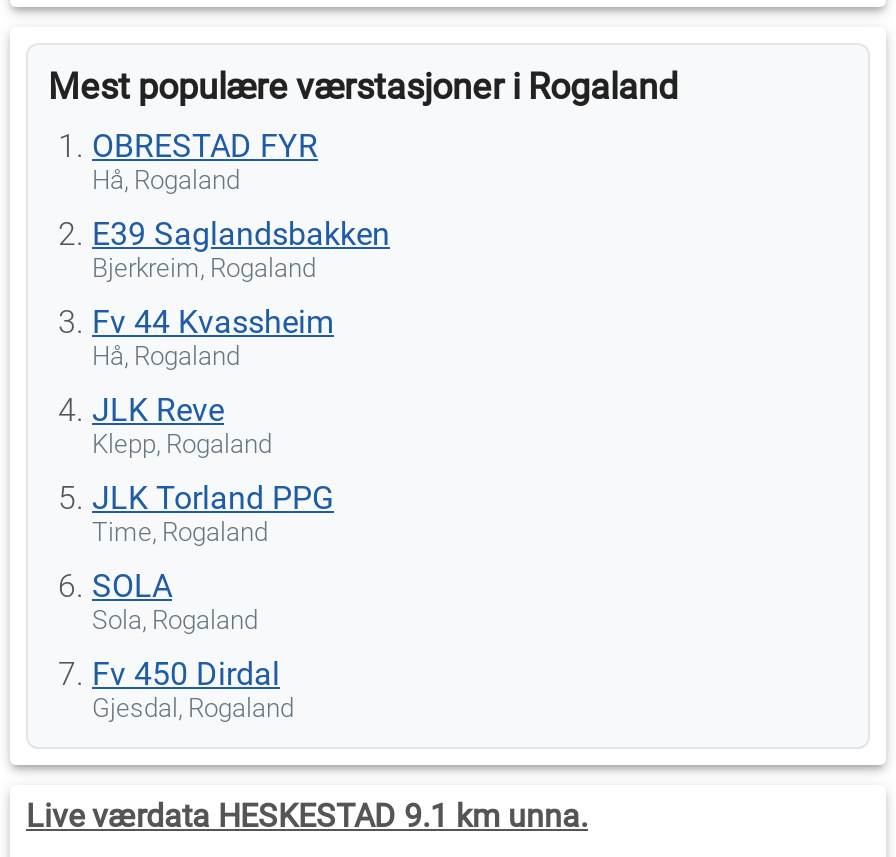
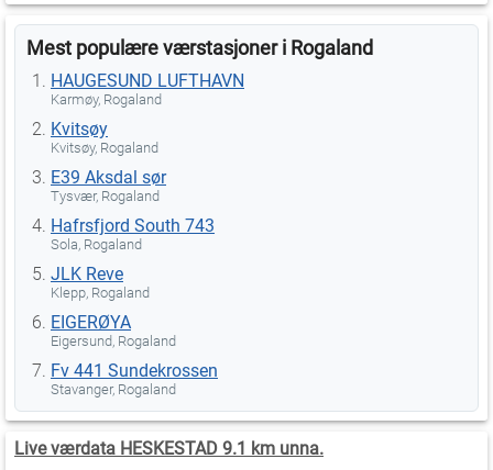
- OBRESTAD FYR
- Hå, Rogaland
- E39 Saglandsbakken
- Bjerkreim, Rogaland
- Fv 44 Kvassheim
- Hå, Rogaland
+ HAUGESUND LUFTHAVN
+ Karmøy, Rogaland
+ Kvitsøy
+ Kvitsøy, Rogaland
+ E39 Aksdal sør
+ Tysvær, Rogaland
+ Hafrsfjord South 743

moved down: JLK Reve | Klepp, Rogaland

- JLK Torland PPG
- Time, Rogaland
- SOLA
- Fv 450 Dirdal
- Gjesdal, Rogaland
+ EIGERØYA
+ Eigersund, Rogaland
+ Fv 441 Sundekrossen
+ Stavanger, Rogaland

moved up: Sola, Rogaland
